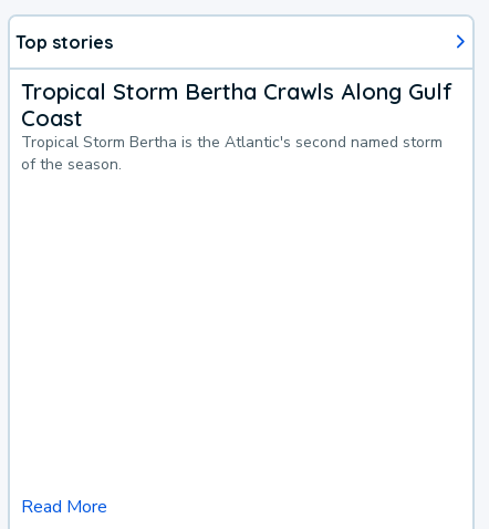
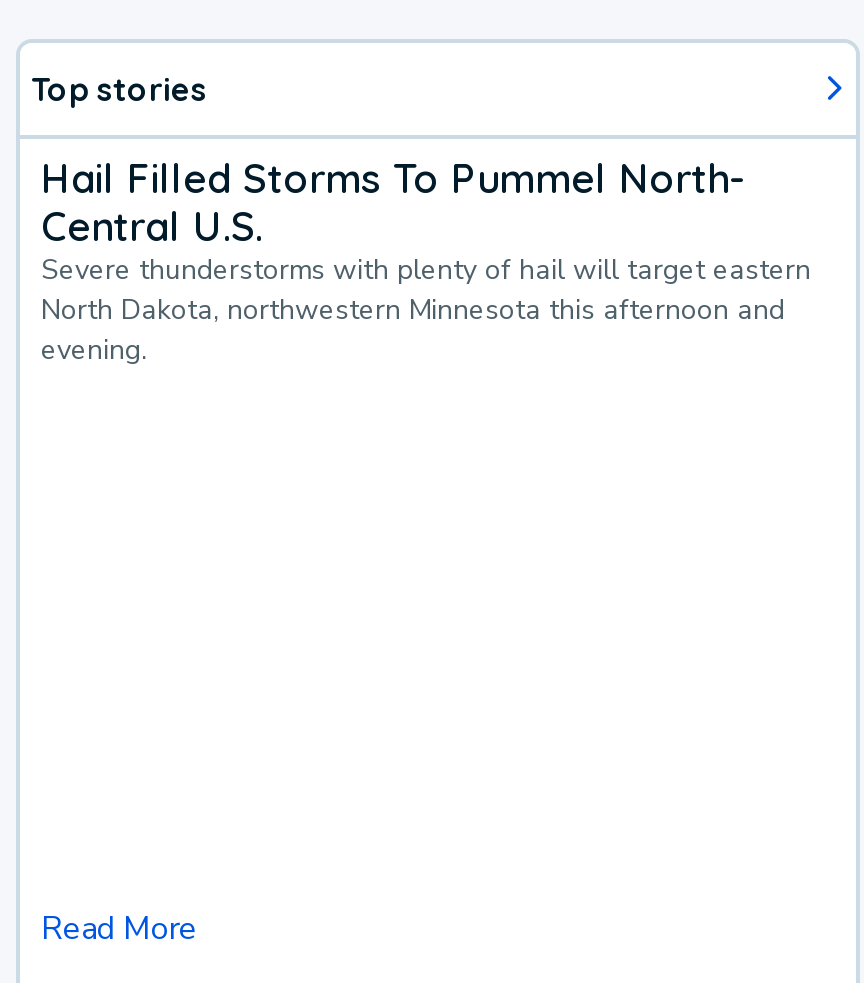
- Tropical Storm Bertha Crawls Along Gulf
- Coast
- Tropical Storm Bertha is the Atlantic's second named storm
- of the season.
+ Hail Filled Storms To Pummel North-
+ Central U.S.
+ Severe thunderstorms with plenty of hail will target eastern
+ North Dakota, northwestern Minnesota this afternoon and
+ evening.
